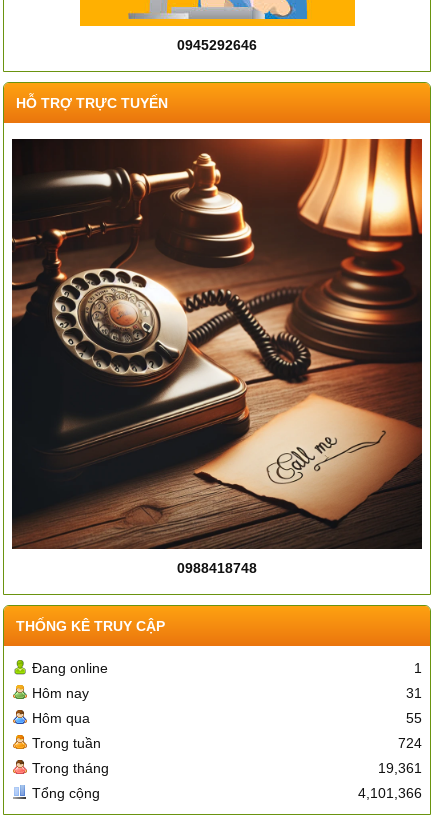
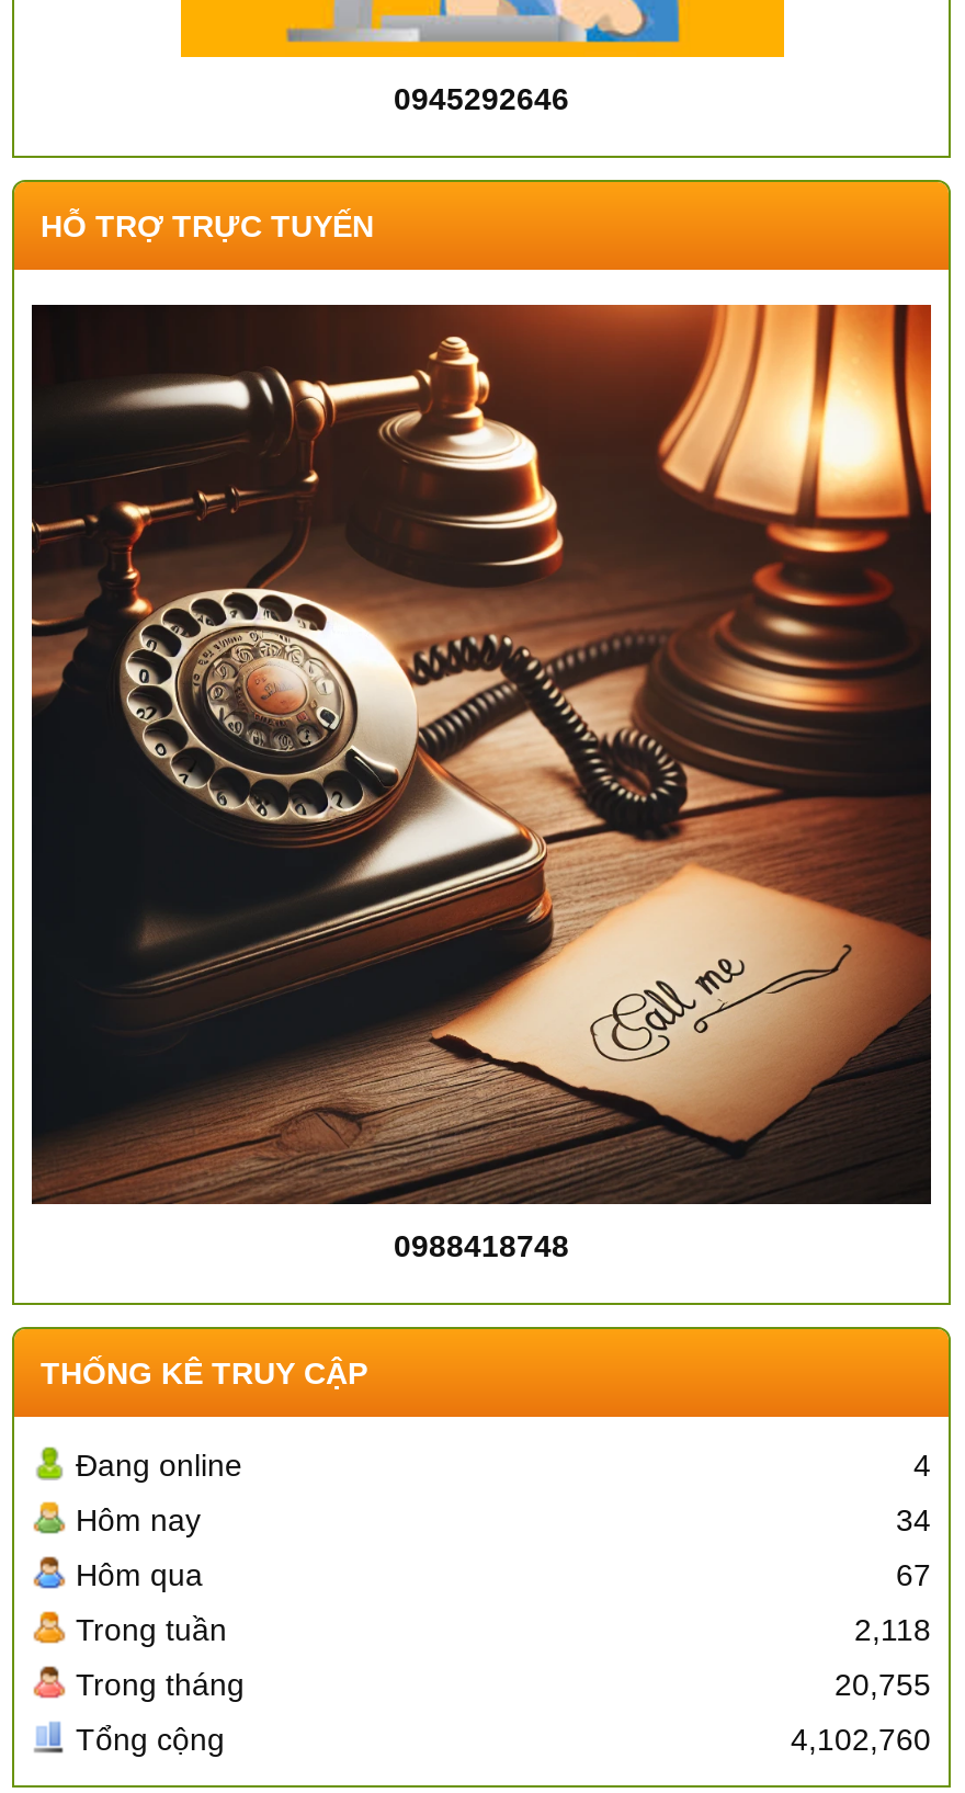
- 1
+ 4

- 31
+ 34

- 55
+ 67

- 724
+ 2,118

- 19,361
+ 20,755

- 4,101,366
+ 4,102,760
